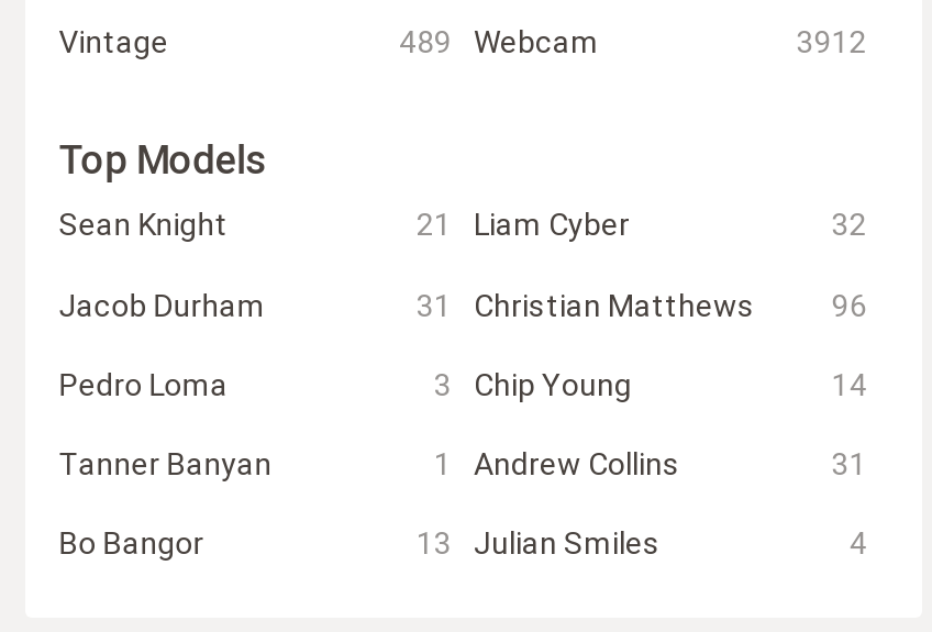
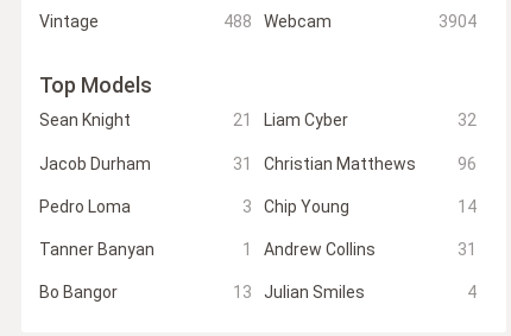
- 489 Webcam
+ 488 Webcam

- 3912
+ 3904
